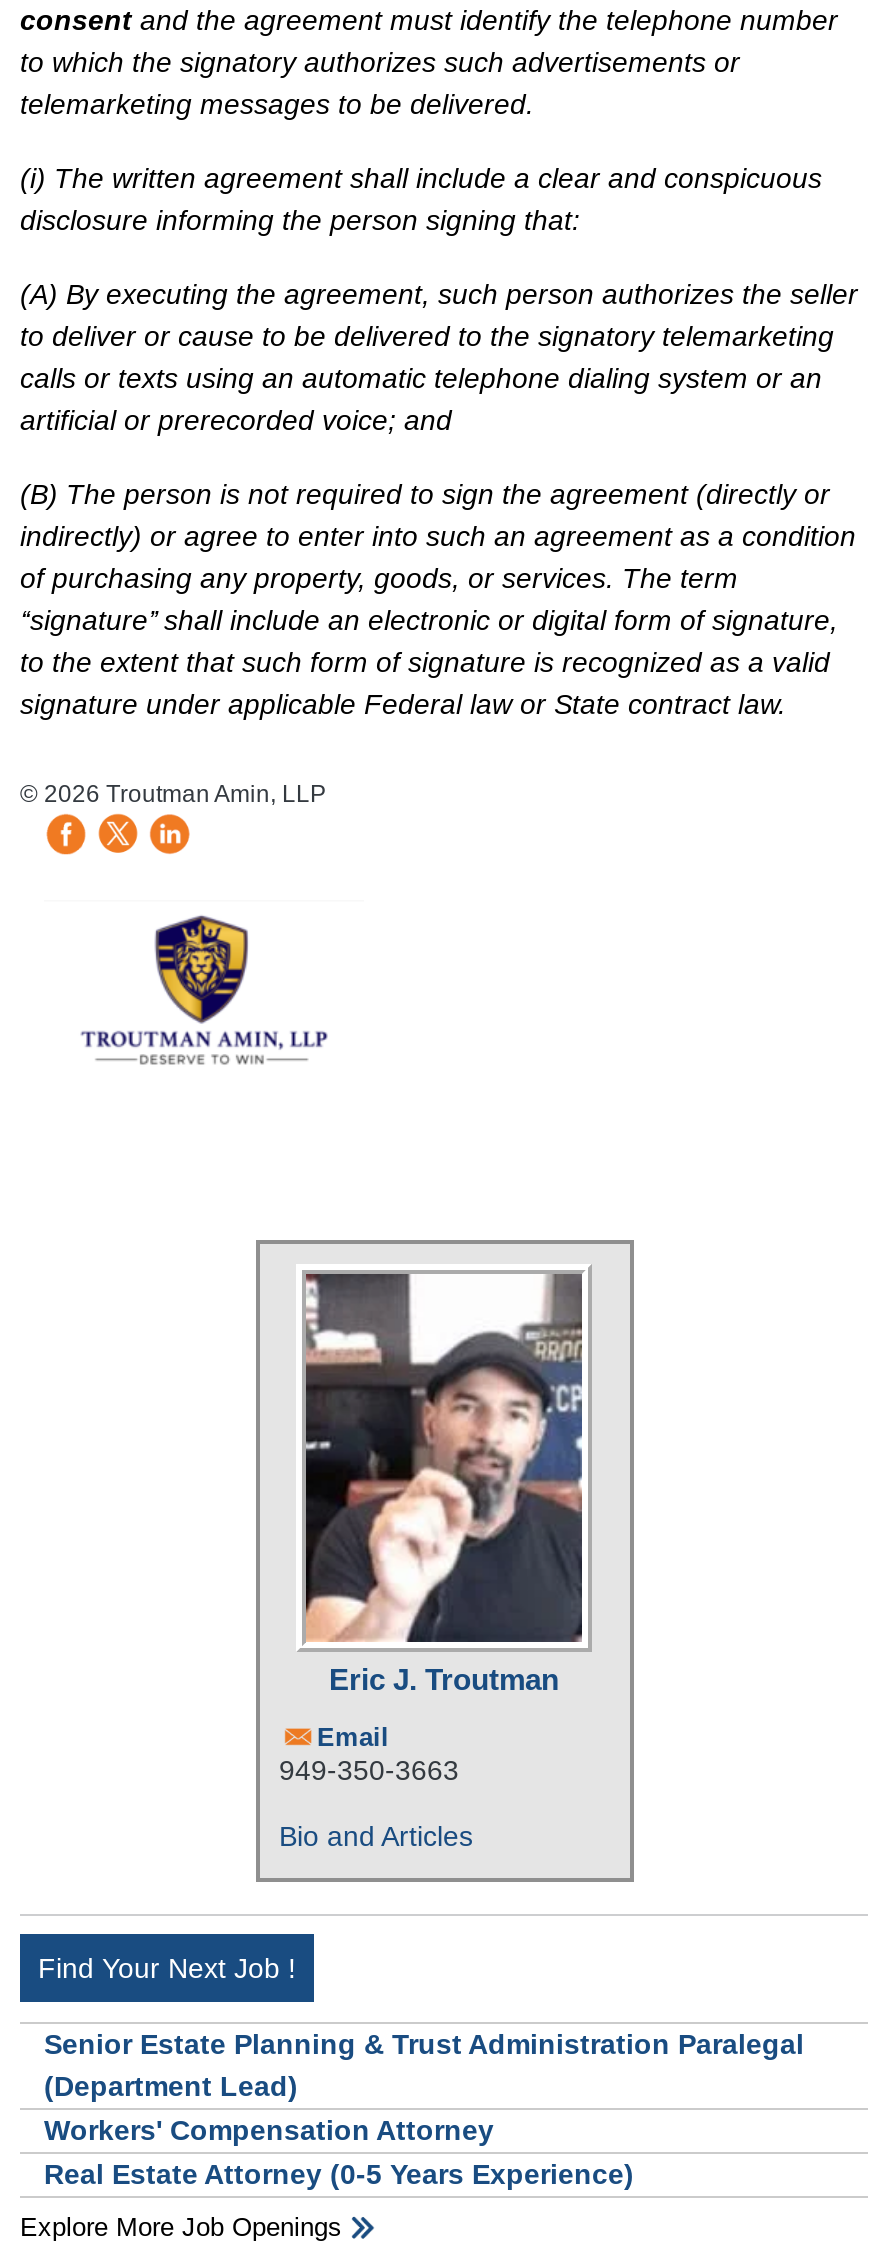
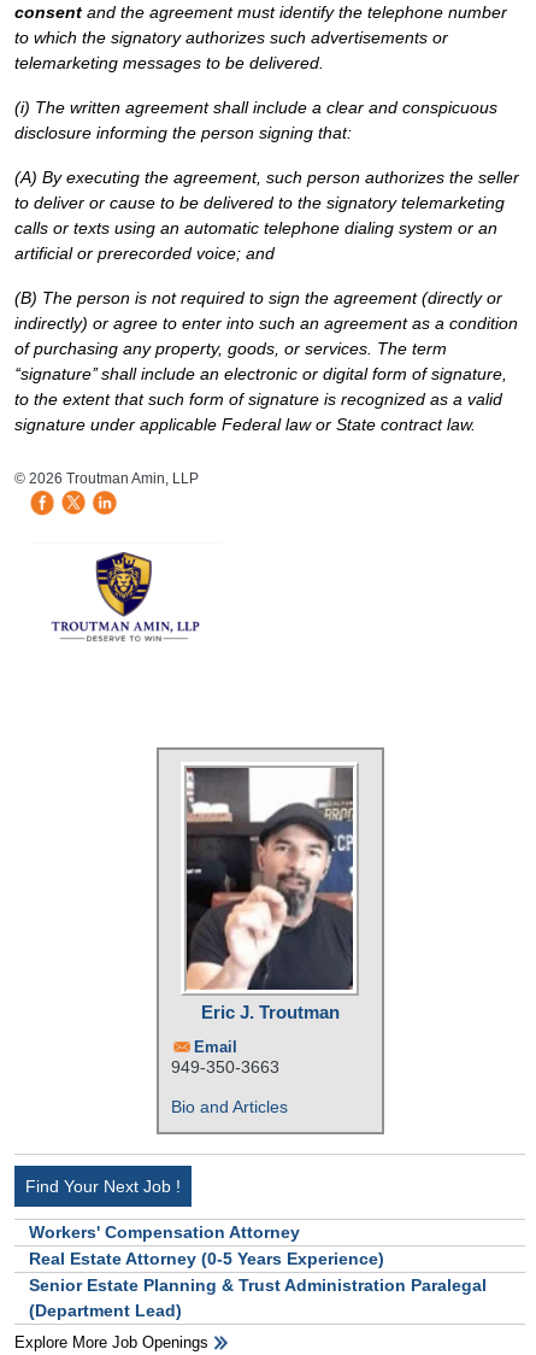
moved down: Senior Estate Planning & Trust Administration Paralegal | (Department Lead)

moved up: Workers' Compensation Attorney | Real Estate Attorney (0-5 Years Experience)
